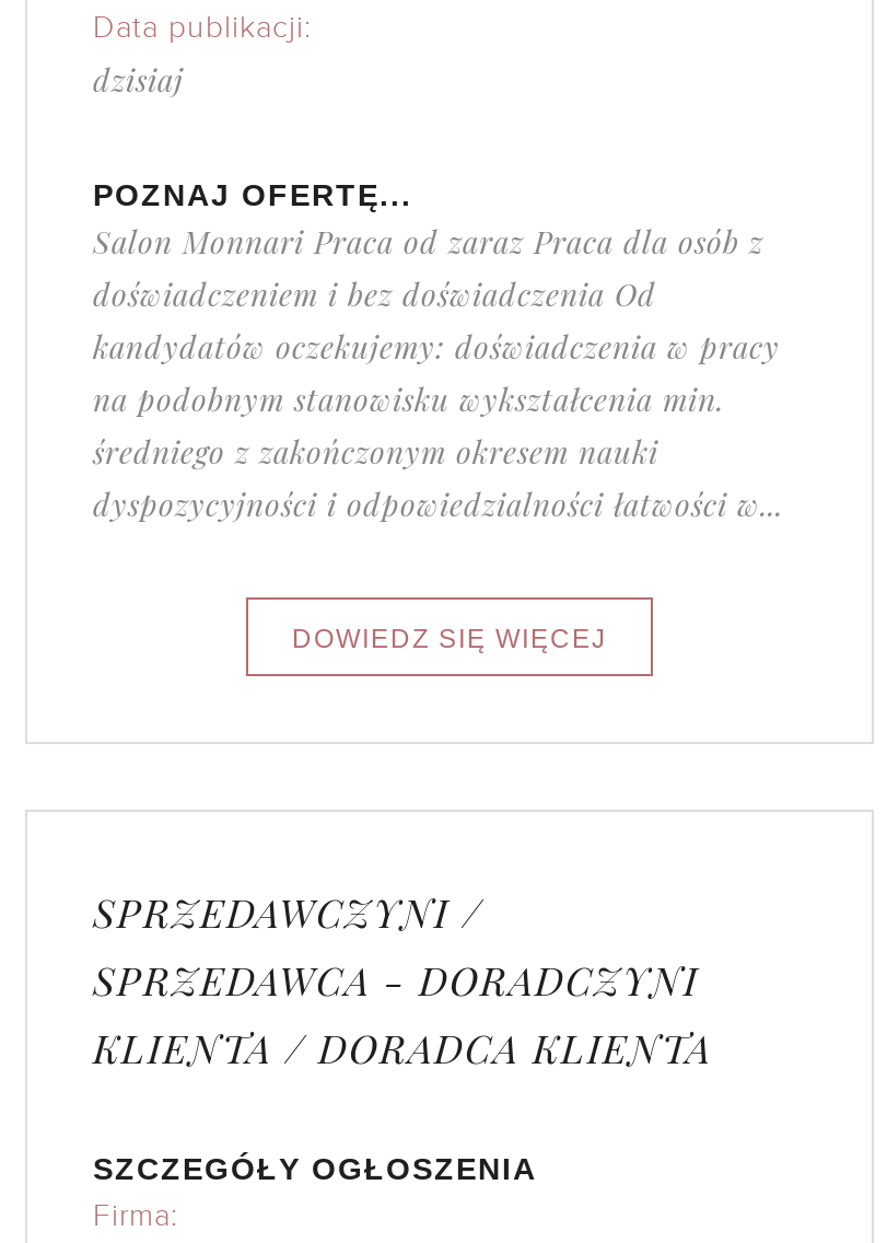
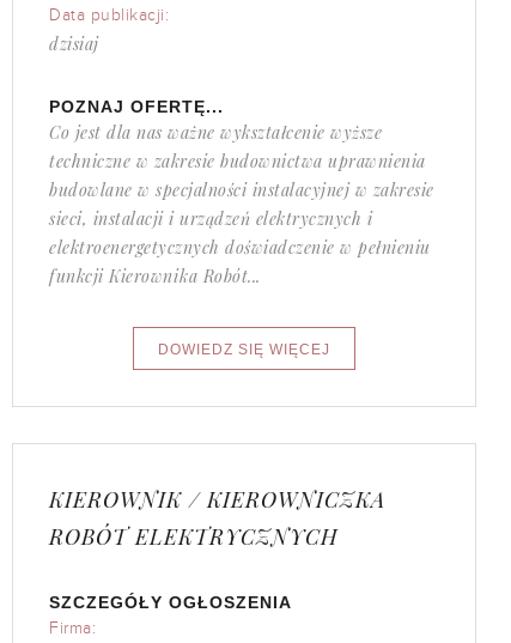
- Salon Monnari Praca od zaraz Praca dla osób z
- doświadczeniem i bez doświadczenia Od
- kandydatów oczekujemy: doświadczenia w pracy
- na podobnym stanowisku wykształcenia min.
- średniego z zakończonym okresem nauki
- dyspozycyjności i odpowiedzialności łatwości w...
+ Co jest dla nas ważne wykształcenie wyższe
+ techniczne w zakresie budownictwa uprawnienia
+ budowlane w specjalności instalacyjnej w zakresie
+ sieci, instalacji i urządzeń elektrycznych i
+ elektroenergetycznych doświadczenie w pełnieniu
+ funkcji Kierownika Robót...

- SPRZEDAWCZYNI /
- SPRZEDAWCA - DORADCZYNI
- KLIENTA / DORADCA KLIENTA
+ KIEROWNIK / KIEROWNICZKA
+ ROBÓT ELEKTRYCZNYCH
